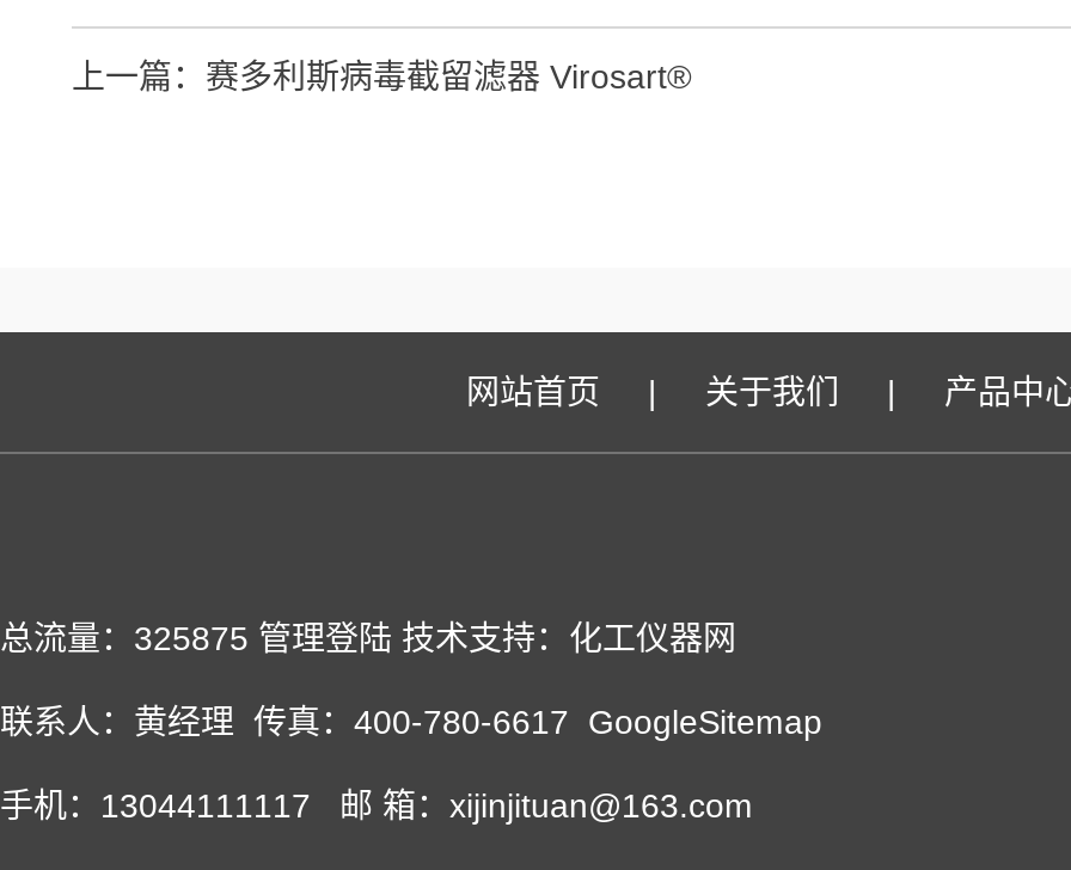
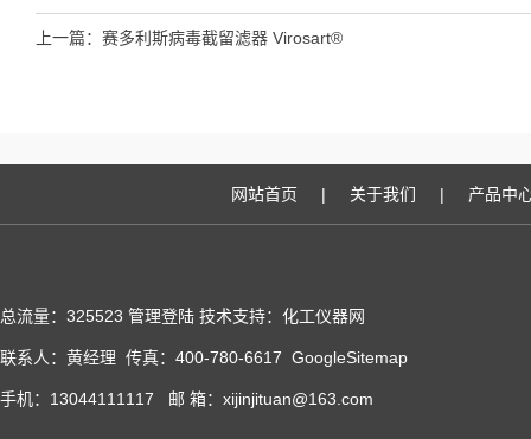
- 总流量：325875管理登陆技术支持：化工仪器网
+ 总流量：325523管理登陆技术支持：化工仪器网
